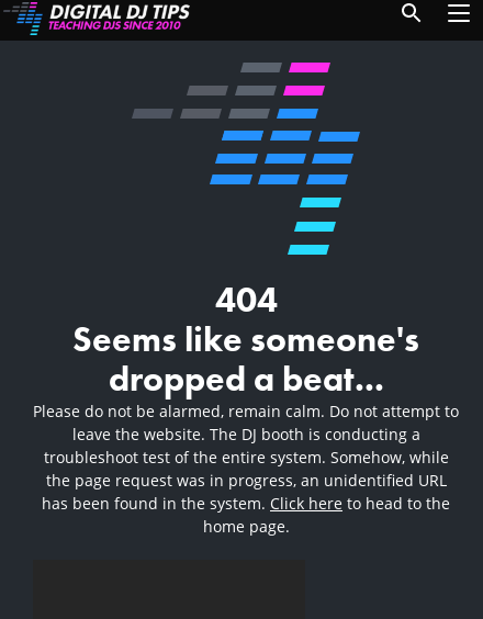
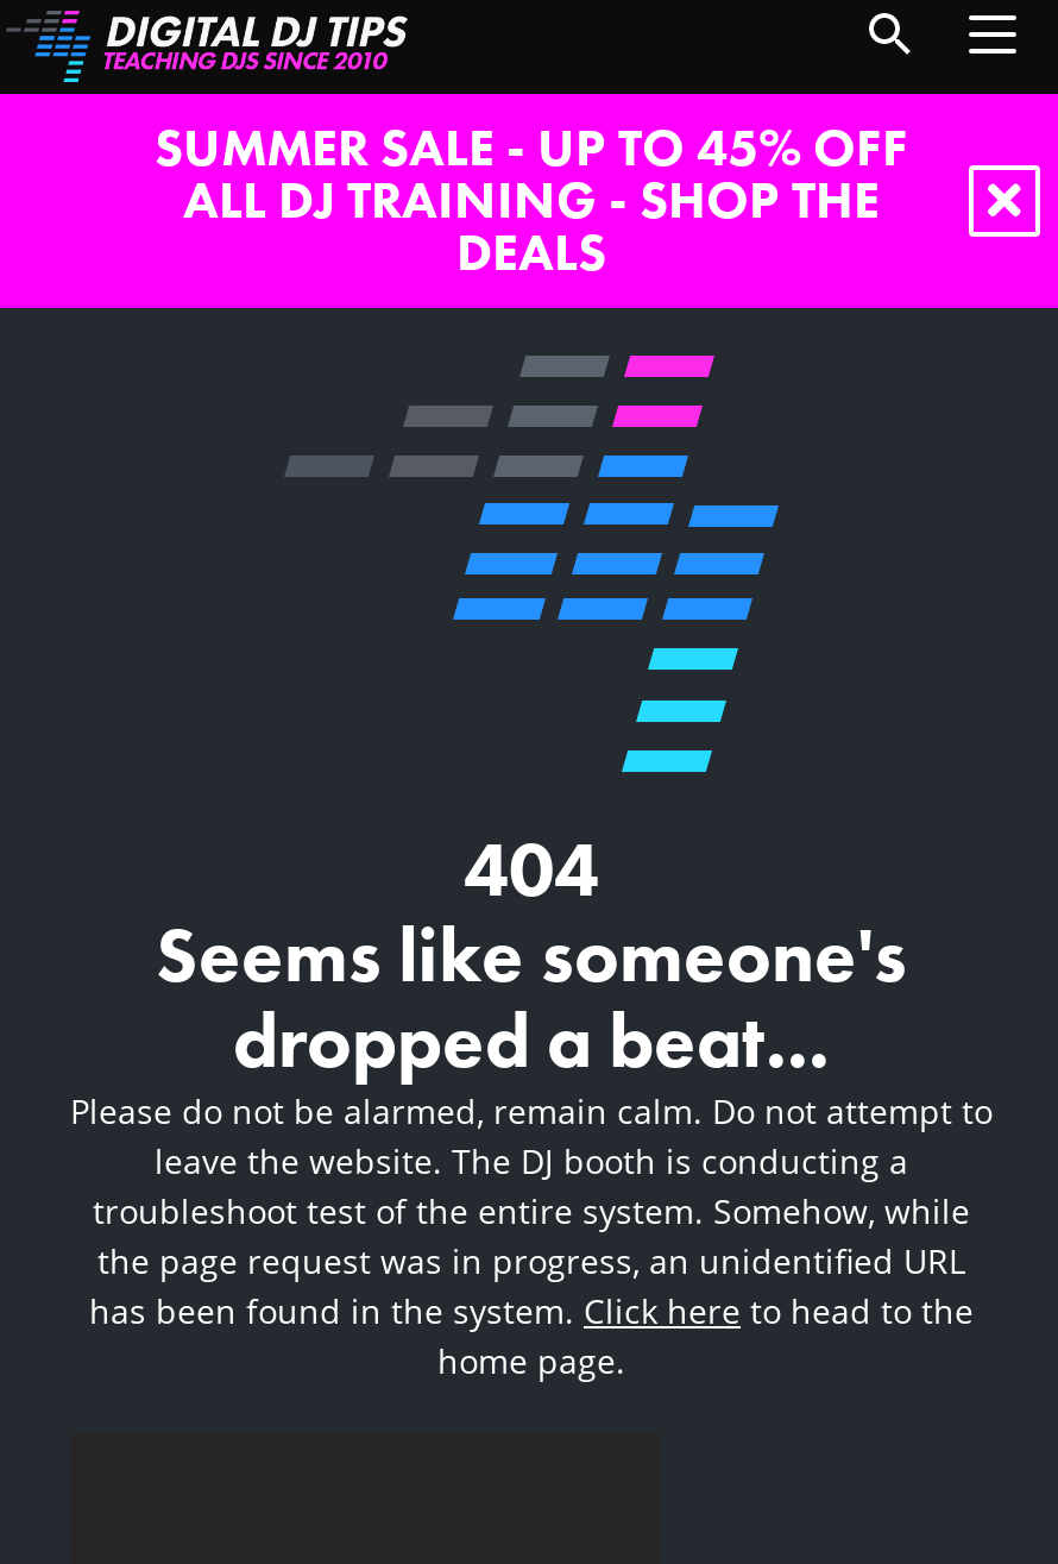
+ SUMMER SALE - UP TO 45% OFF
+ ALL DJ TRAINING - SHOP THE
+ DEALS
